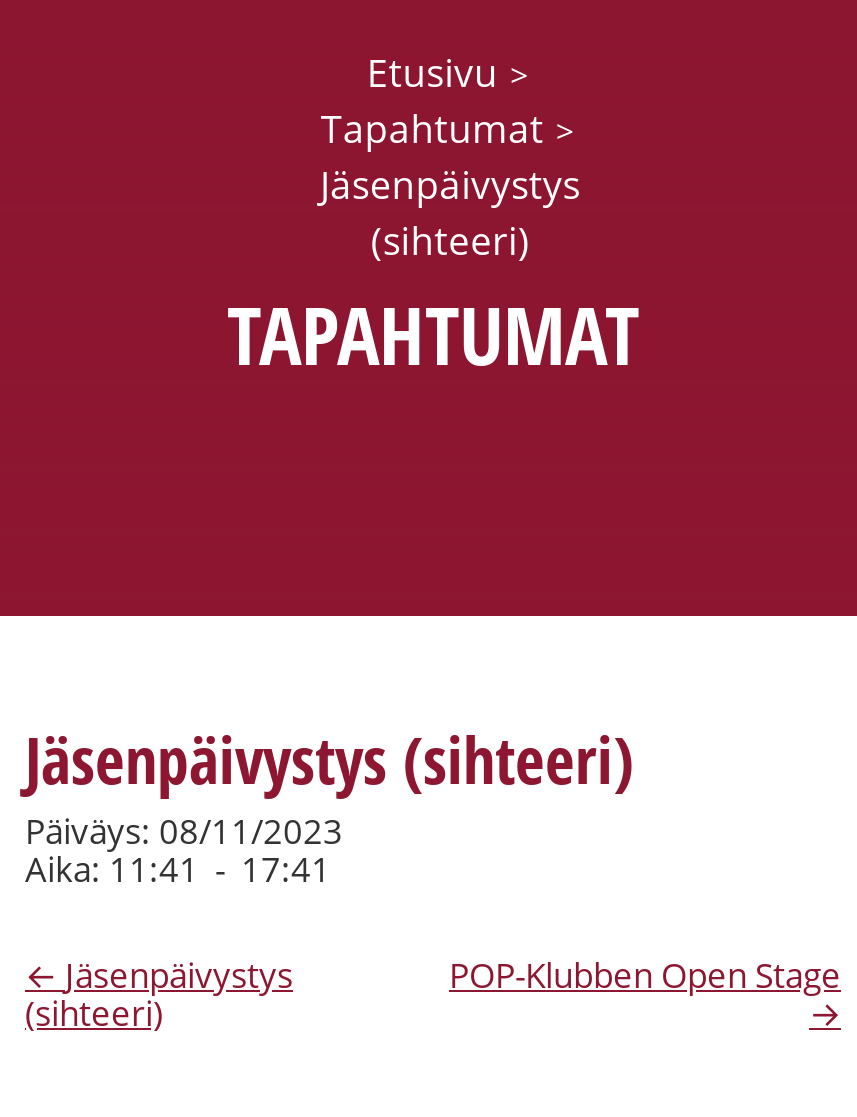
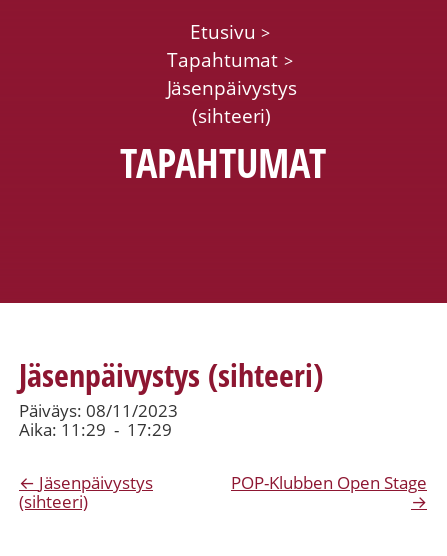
- Aika: 11:41 - 17:41
+ Aika: 11:29 - 17:29
